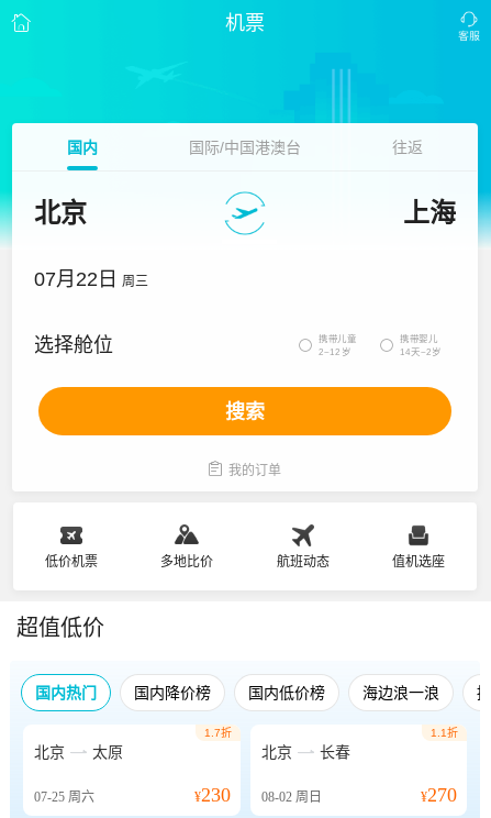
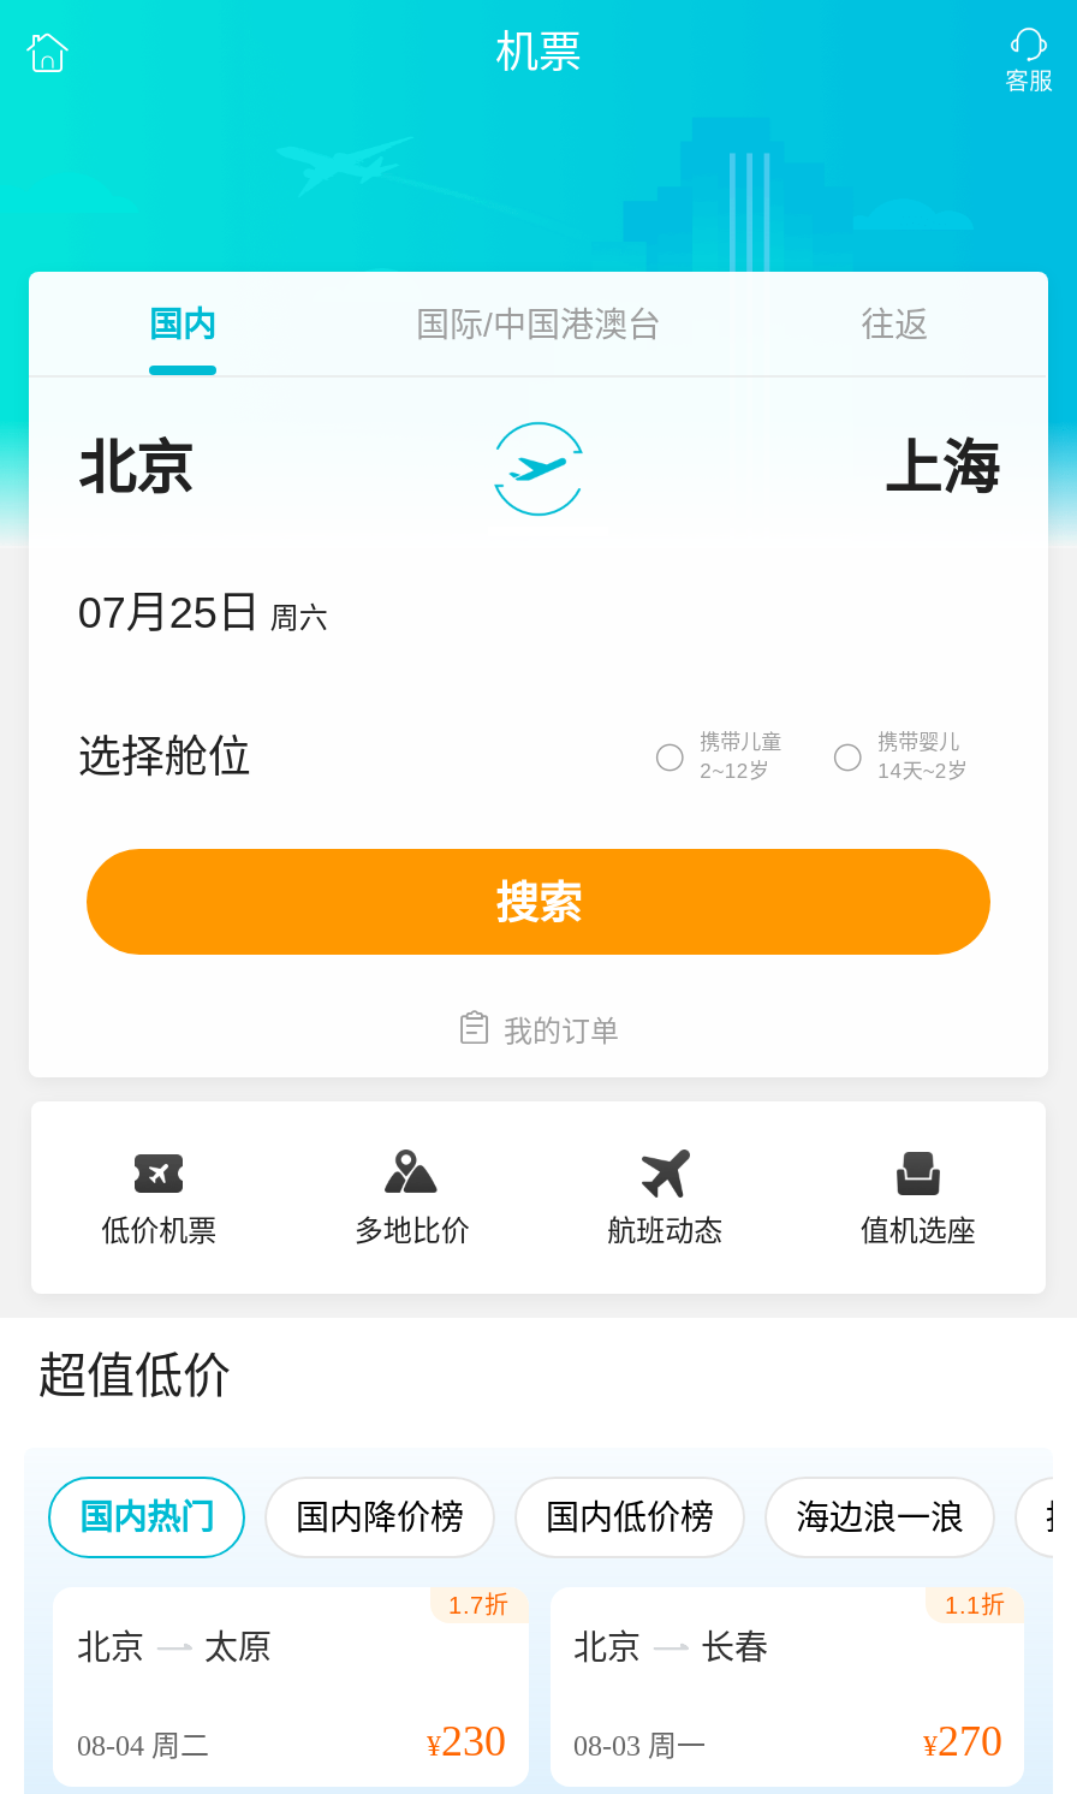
- 07月22日 周三
+ 07月25日 周六

- 07-25周六
+ 08-04周二

- ¥230 08-02周日
+ ¥230 08-03周一
